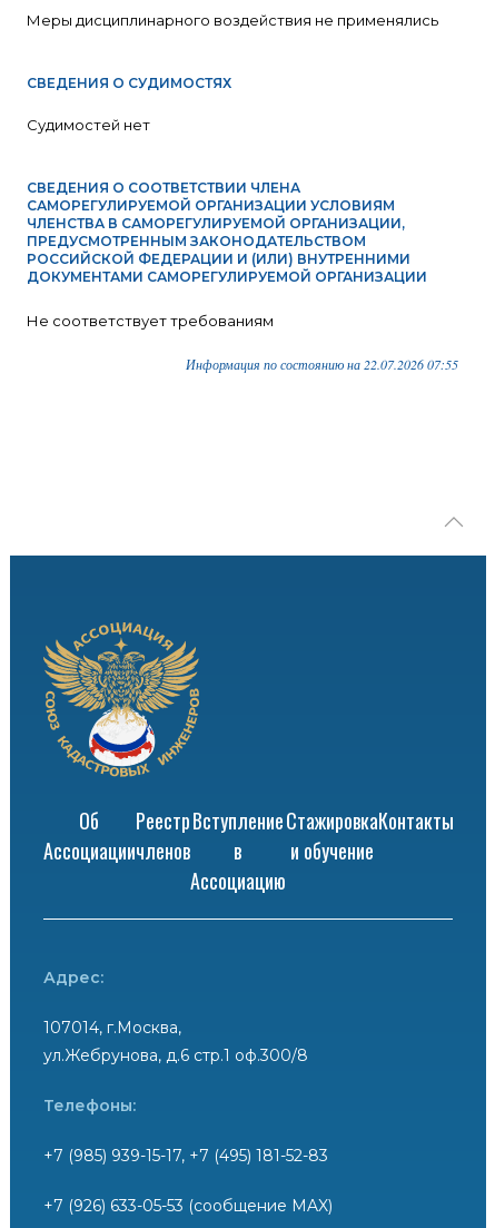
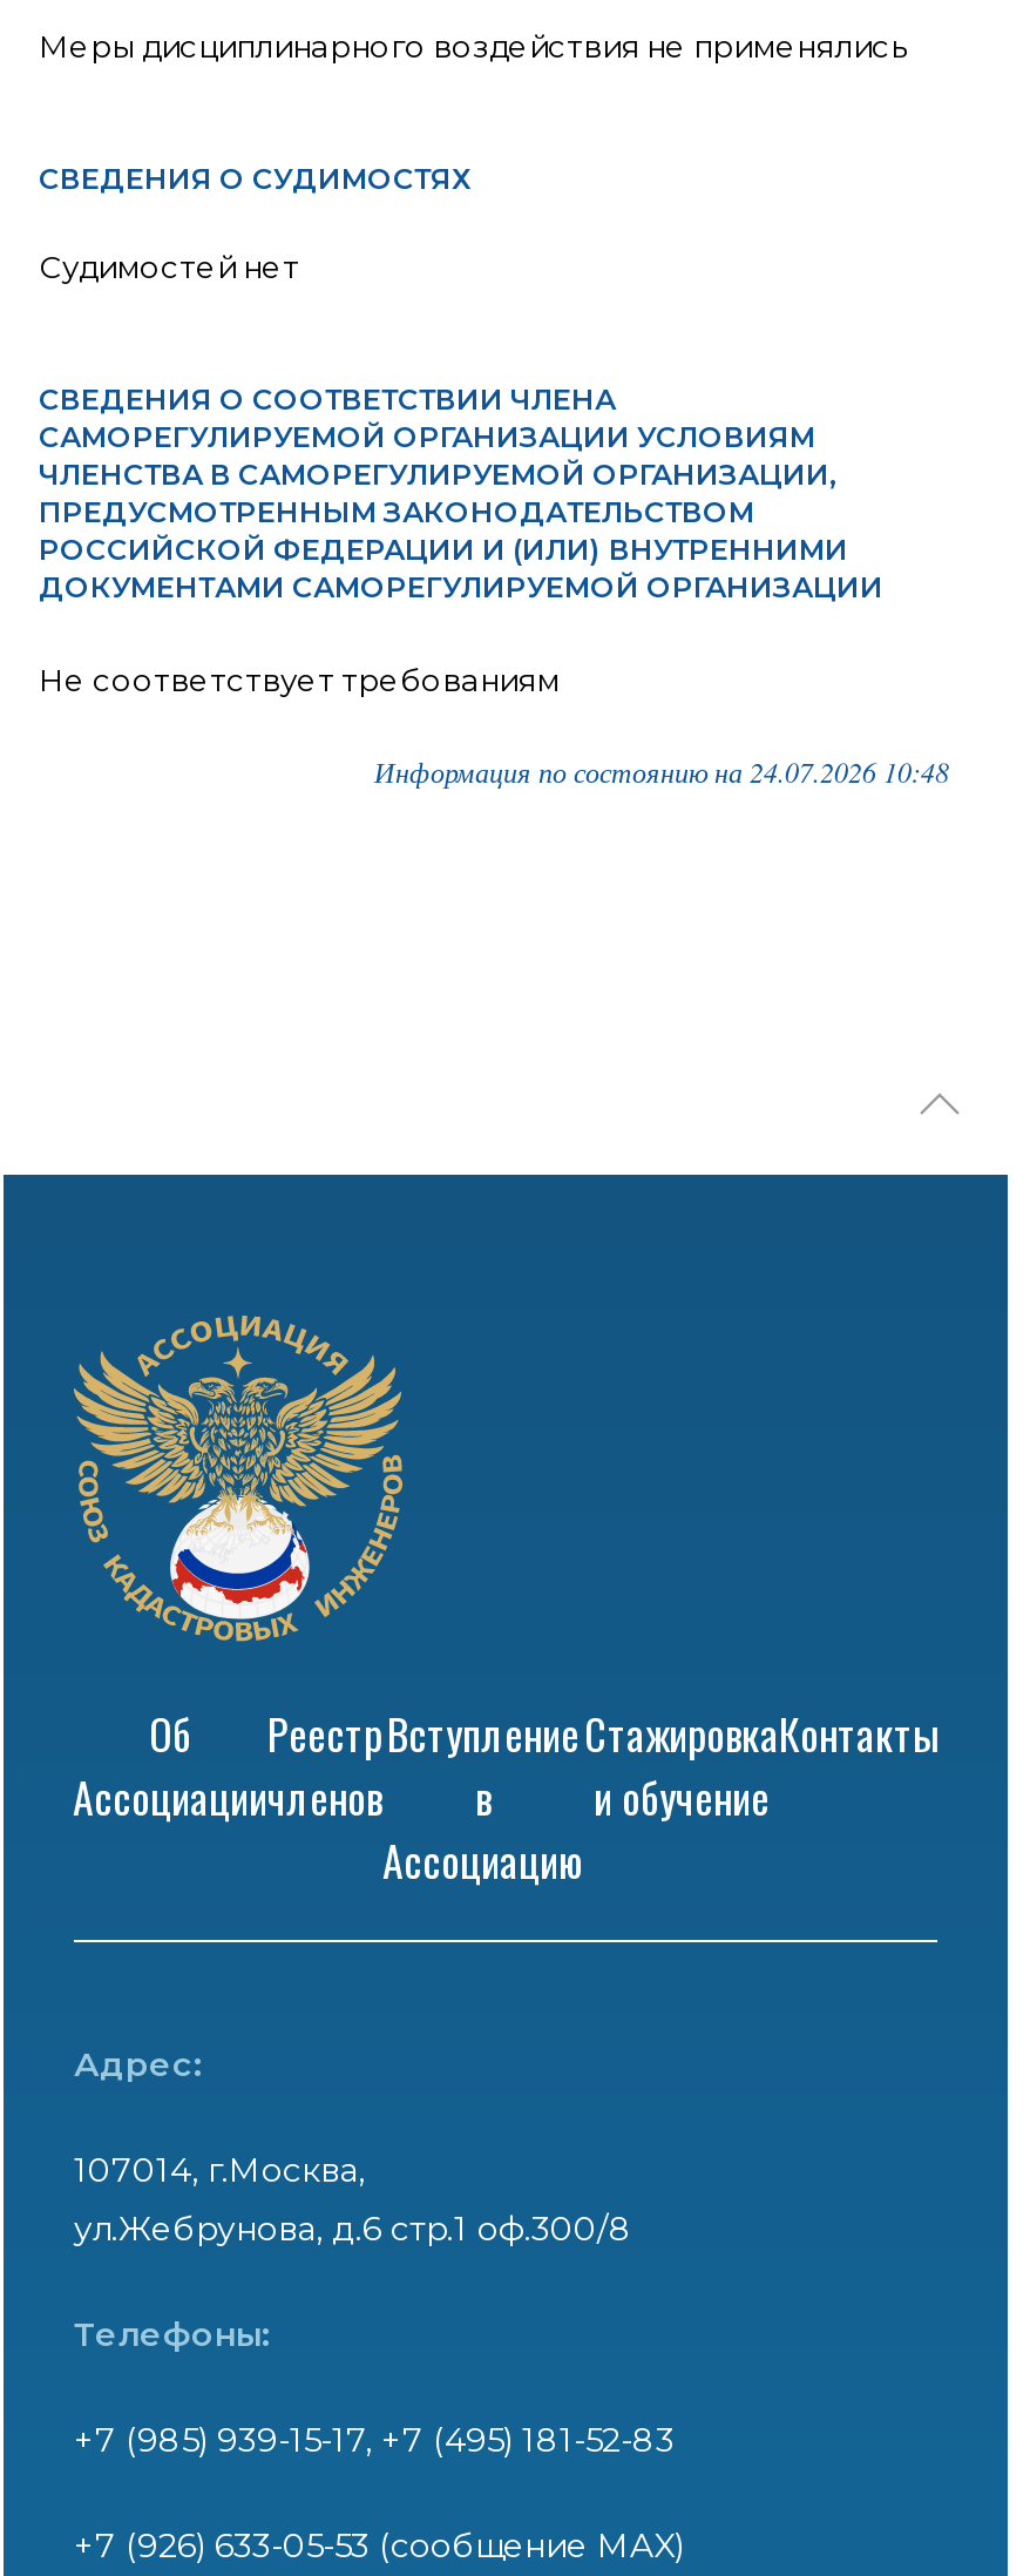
- Информация по состоянию на 22.07.2026 07:55
+ Информация по состоянию на 24.07.2026 10:48
